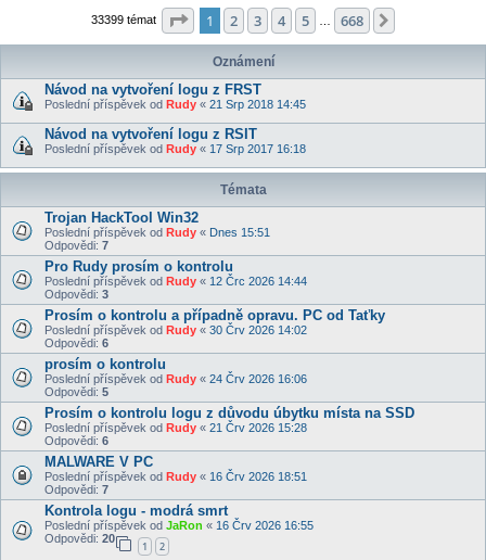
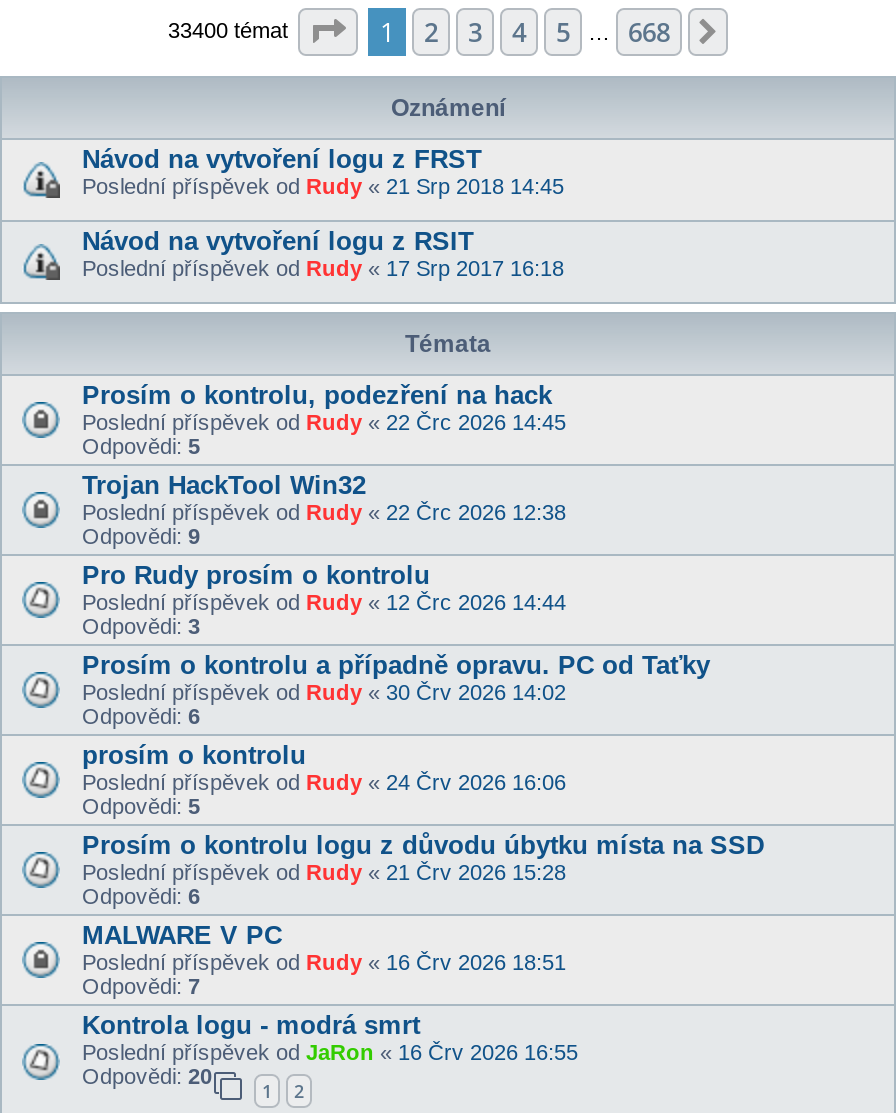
- 33399 témat
+ 33400 témat

+ Prosím o kontrolu, podezření na hack
+ Poslední příspěvek od Rudy «22 Črc 2026 14:45
+ Odpovědi: 5

- Poslední příspěvek od Rudy «Dnes 15:51
- Odpovědi: 7
+ Poslední příspěvek od Rudy «22 Črc 2026 12:38
+ Odpovědi: 9
